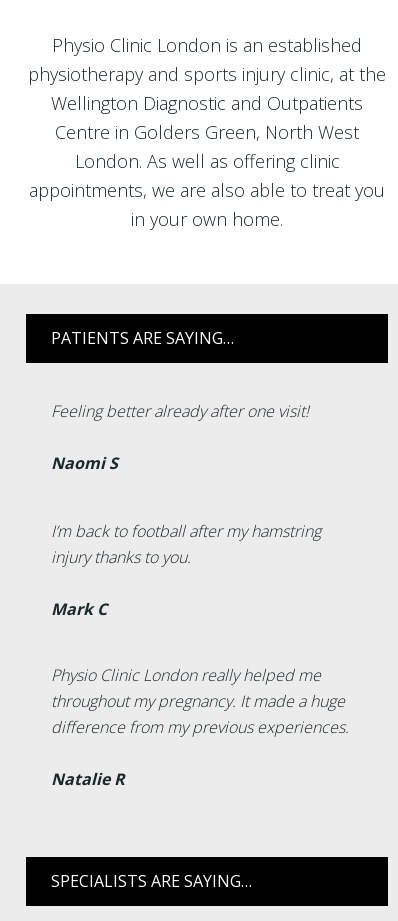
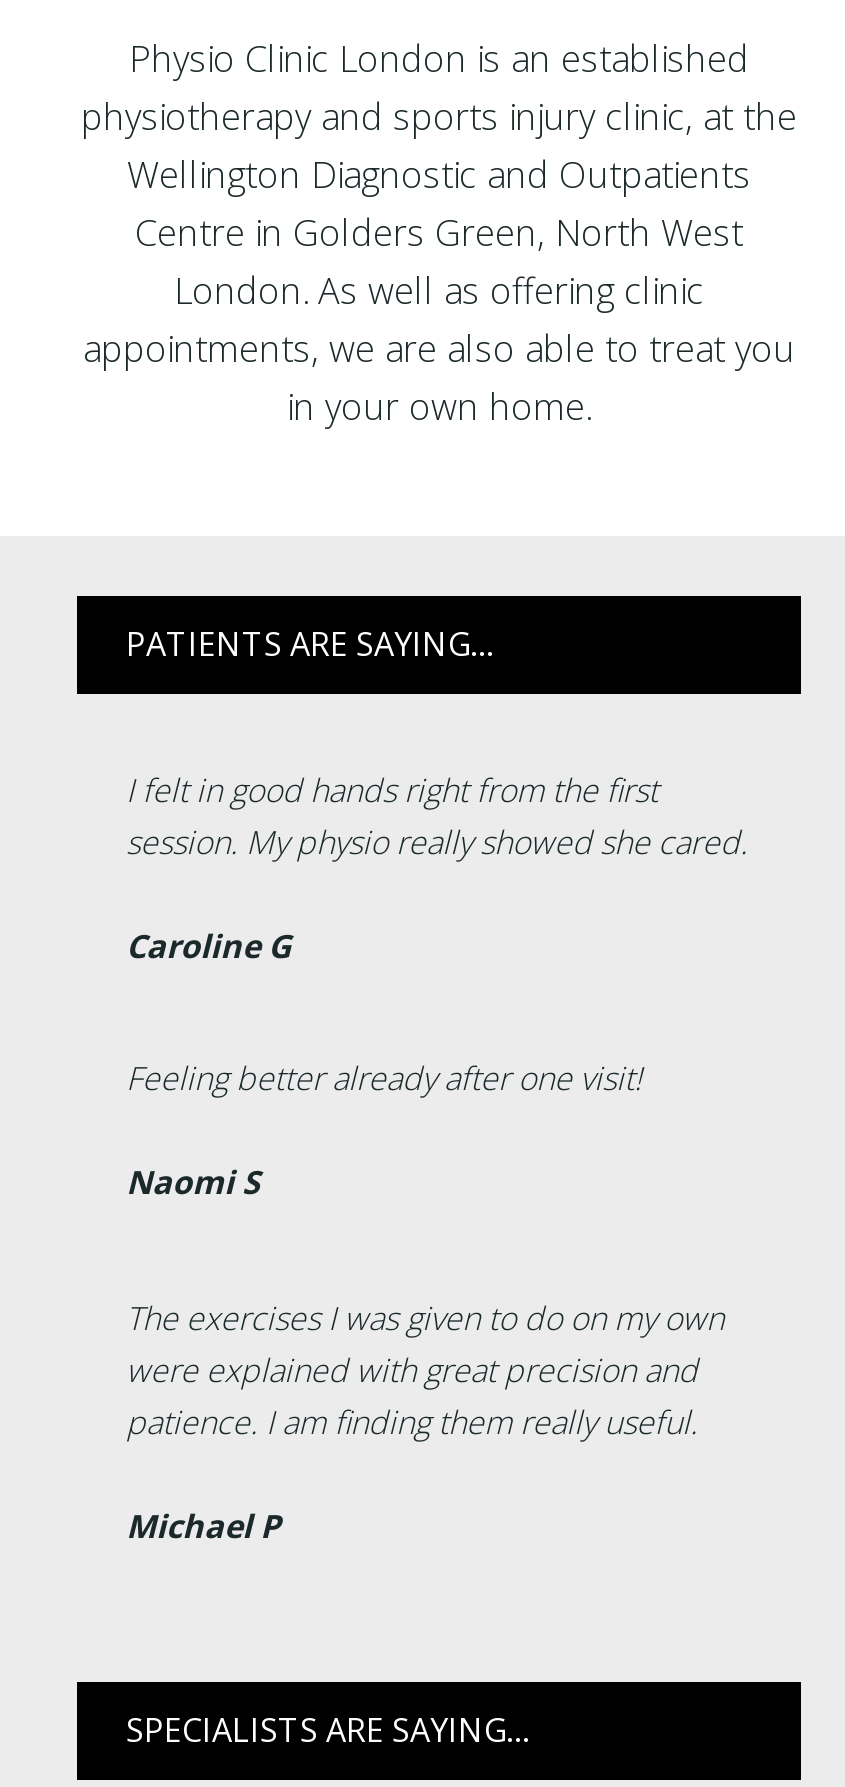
+ I felt in good hands right from the first
+ session. My physio really showed she cared.
+ Caroline G

moved down: Feeling better already after one visit! | Naomi S

- I’m back to football after my hamstring
- injury thanks to you.
- Mark C
- Physio Clinic London really helped me
- throughout my pregnancy. It made a huge
- difference from my previous experiences.
- Natalie R
+ The exercises I was given to do on my own
+ were explained with great precision and
+ patience. I am finding them really useful.
+ Michael P
